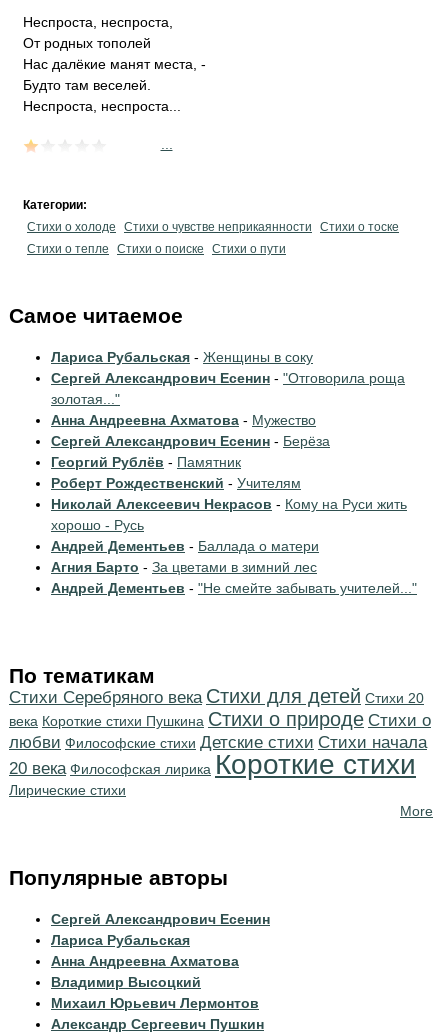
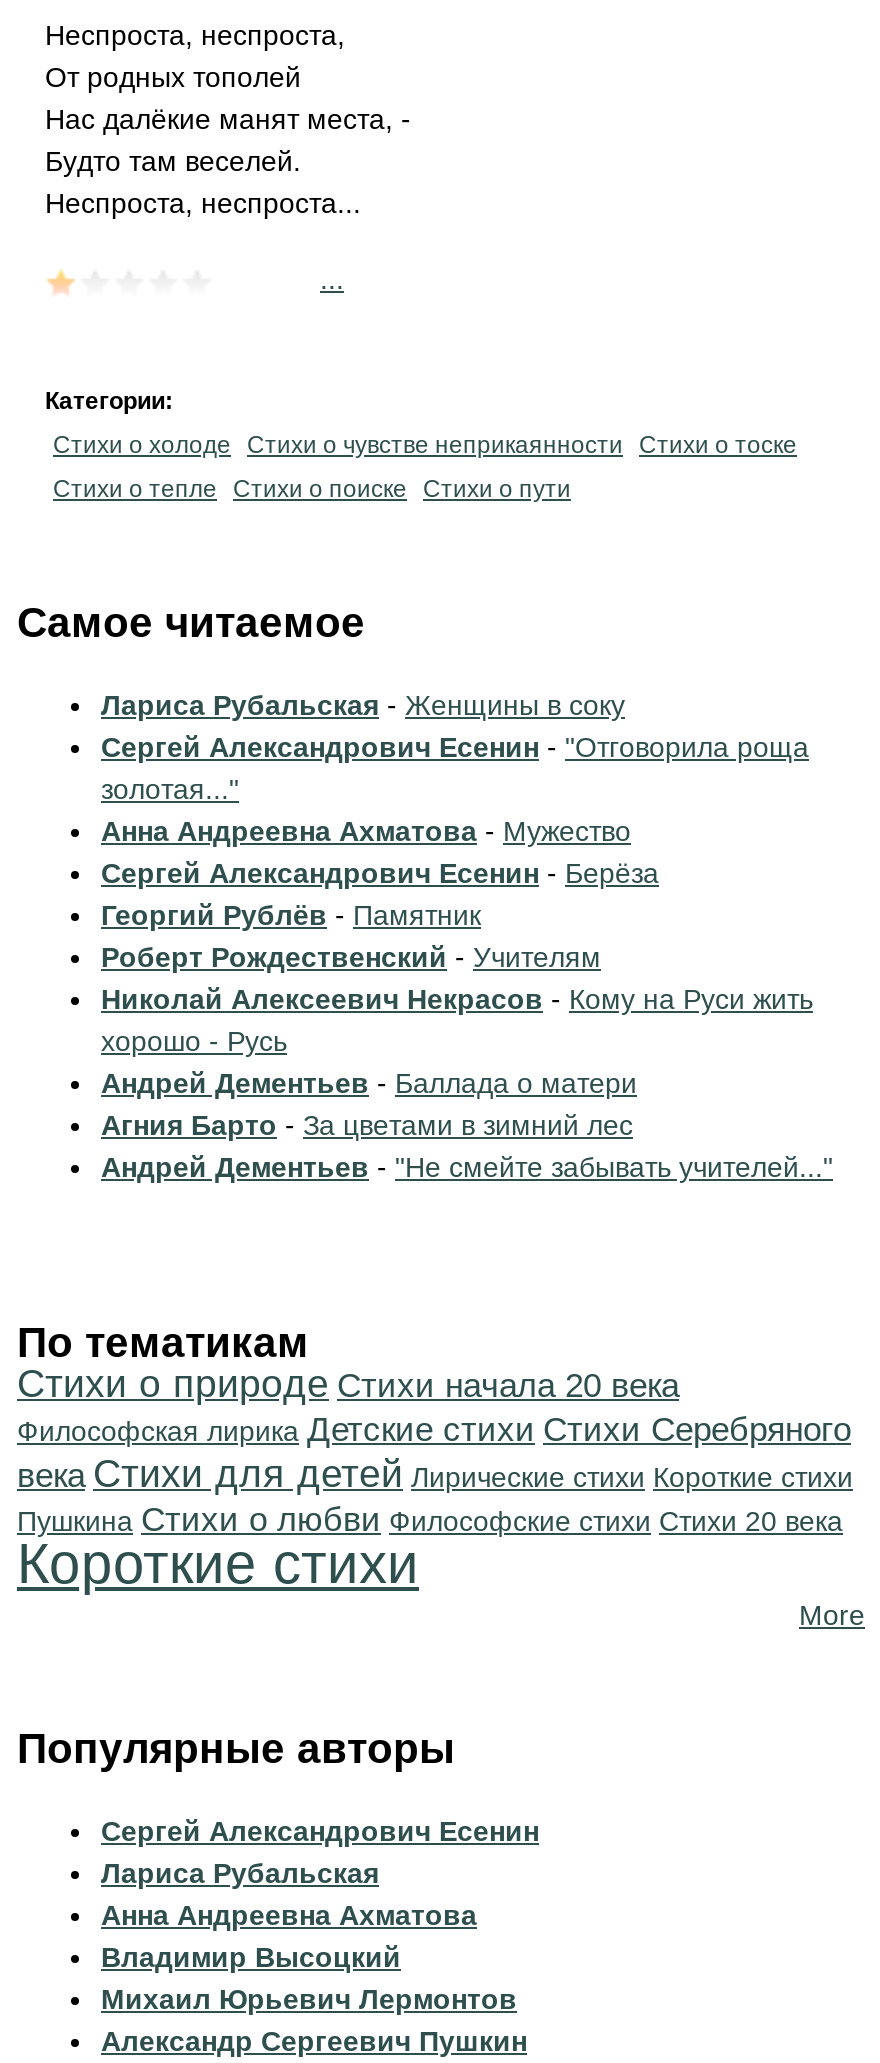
- Cтихи Серебряного века Стихи для детей Стихи 20
- века Короткие стихи Пушкина Стихи о природе Стихи о
- любви Философские стихи Детские стихи Cтихи начала
- 20 века Философская лирика Короткие стихи
- Лирические стихи
+ Стихи о природе Cтихи начала 20 века
+ Философская лирика Детские стихи Cтихи Серебряного
+ века Стихи для детей Лирические стихи Короткие стихи
+ Пушкина Стихи о любви Философские стихи Стихи 20 века
+ Короткие стихи
